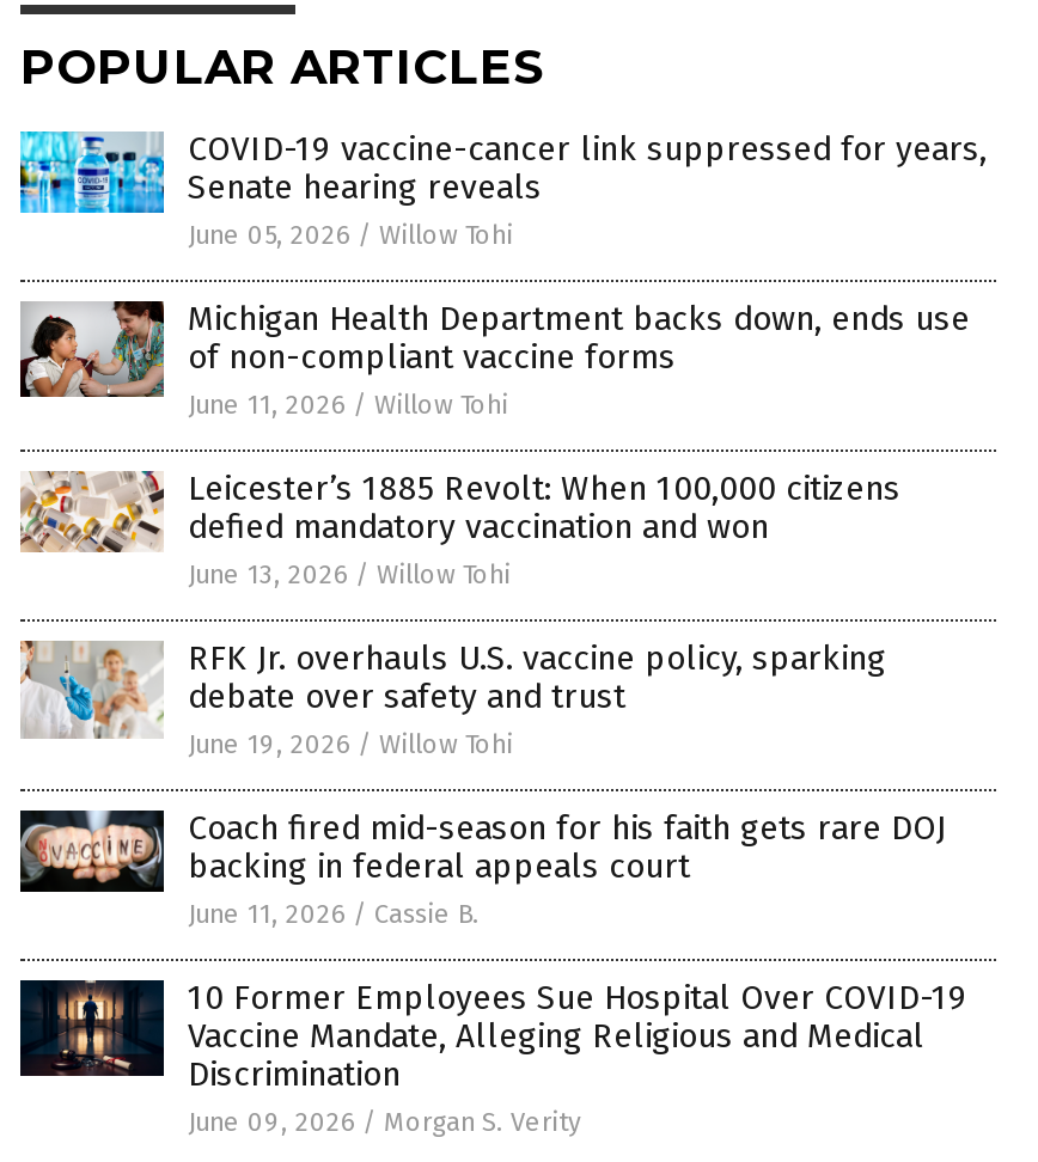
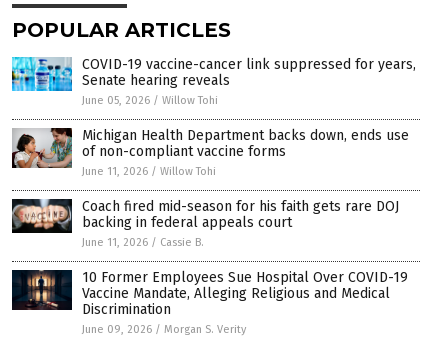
- [image]
- Leicester’s 1885 Revolt: When 100,000 citizens
- defied mandatory vaccination and won
- June 13, 2026 / Willow Tohi
- RFK Jr. overhauls U.S. vaccine policy, sparking
- debate over safety and trust
- June 19, 2026 / Willow Tohi

- [image]
